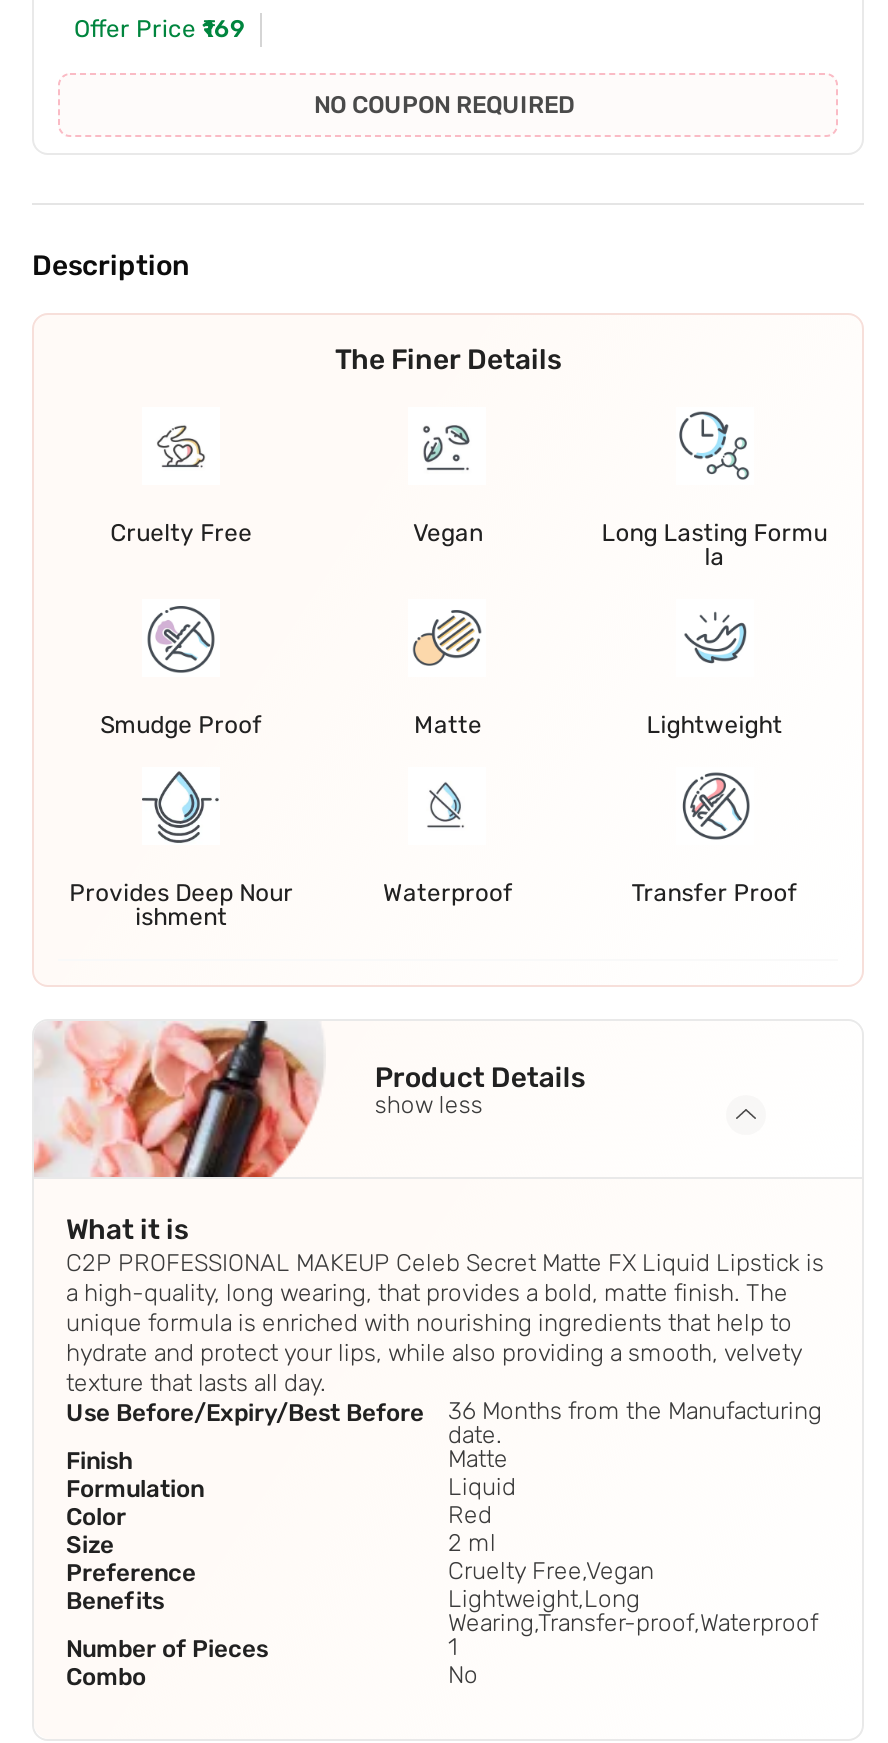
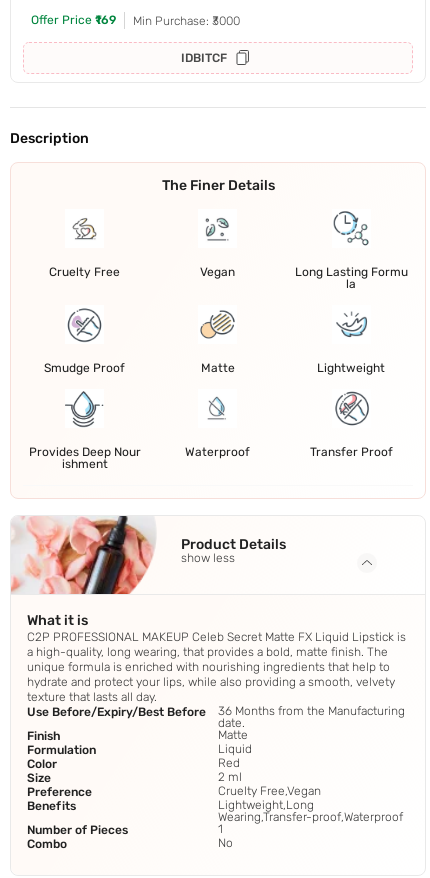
- NO COUPON REQUIRED
+ Min Purchase: ₹3000
+ IDBITCF
